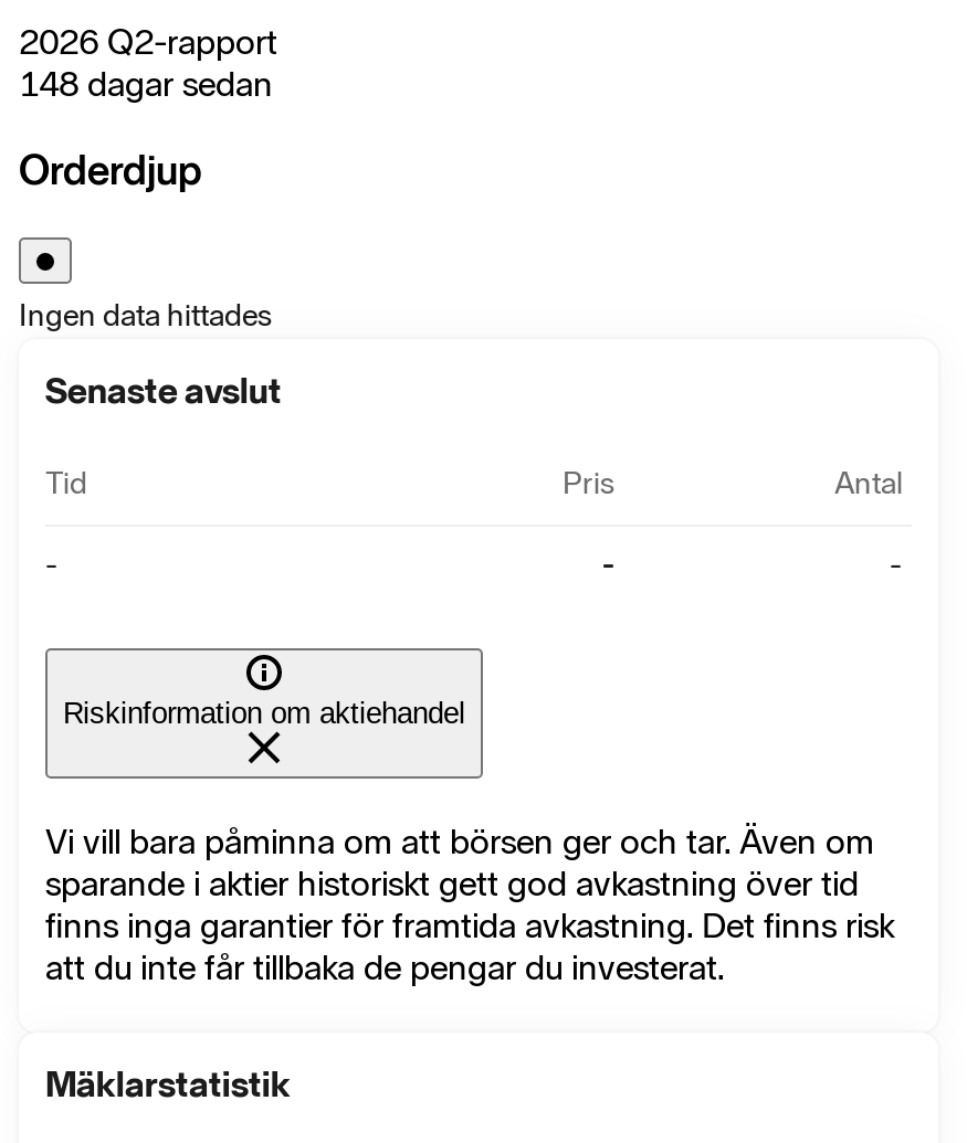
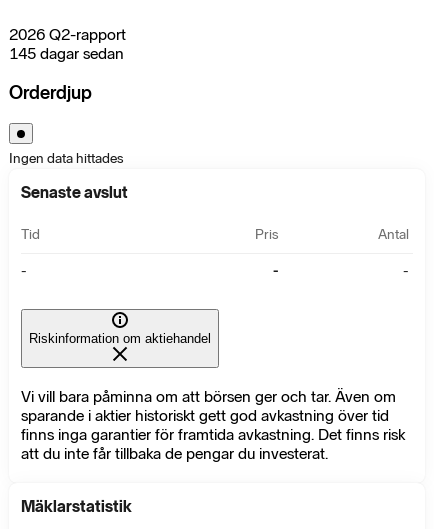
- 148 dagar sedan
+ 145 dagar sedan
